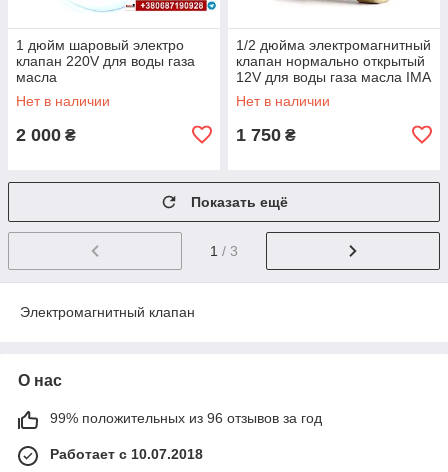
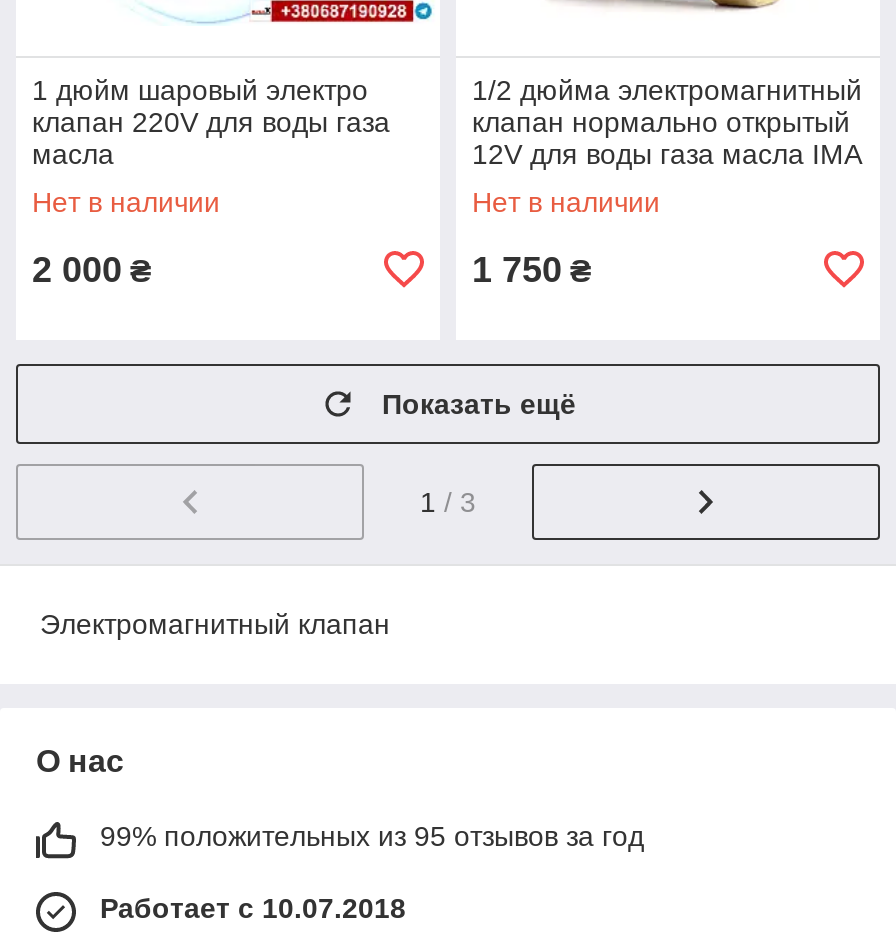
- 99% положительных из 96 отзывов за год
+ 99% положительных из 95 отзывов за год
